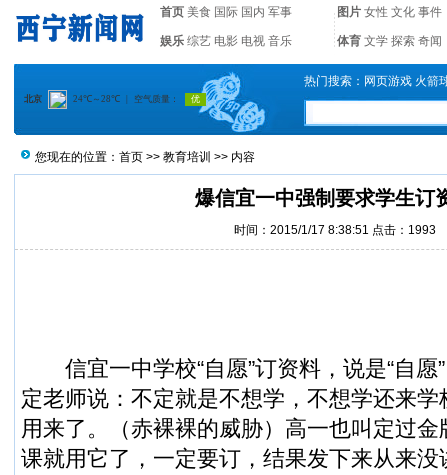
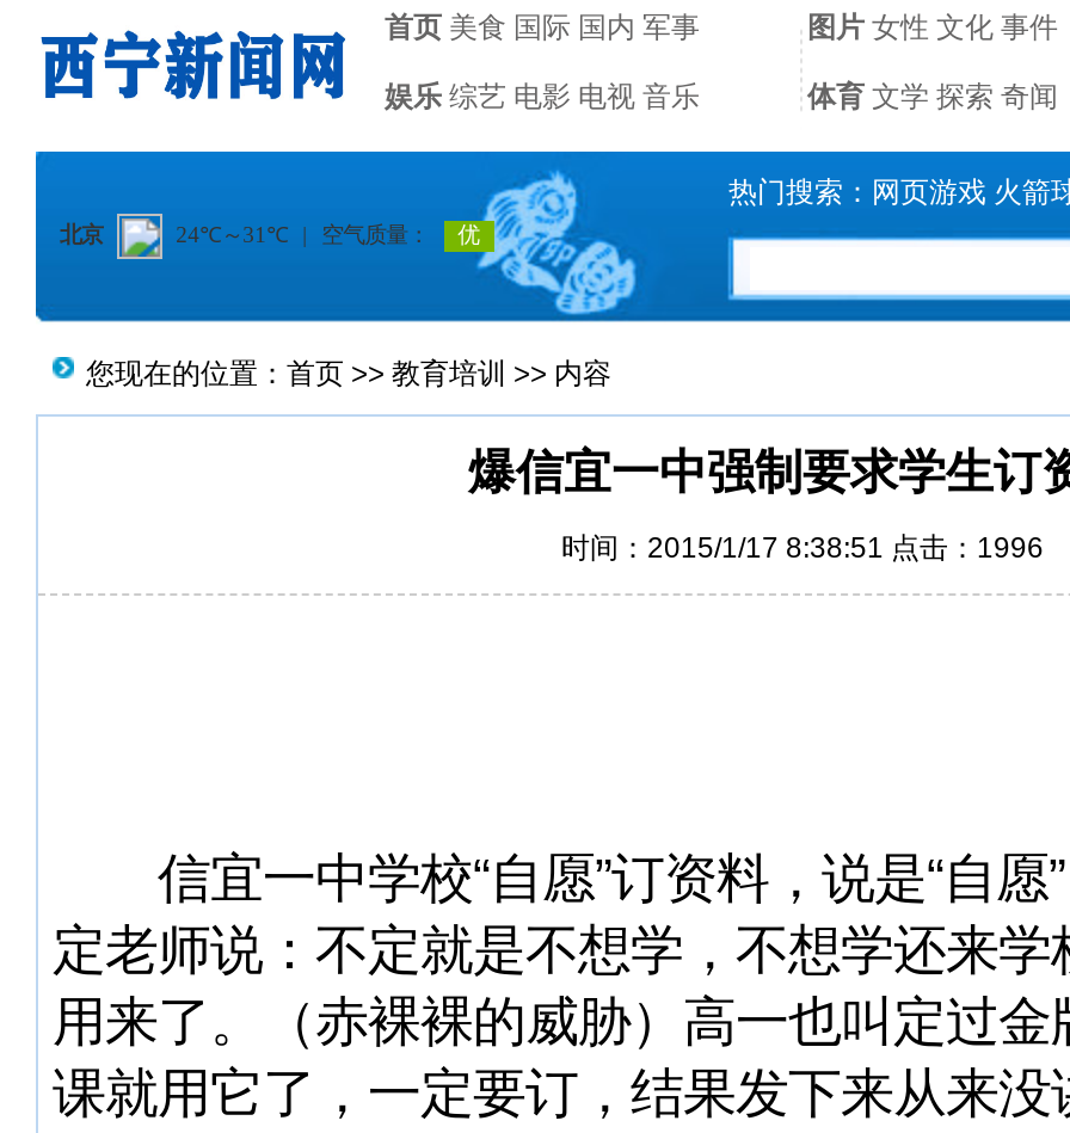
- 时间：2015/1/17 8:38:51 点击：1993
+ 时间：2015/1/17 8:38:51 点击：1996
